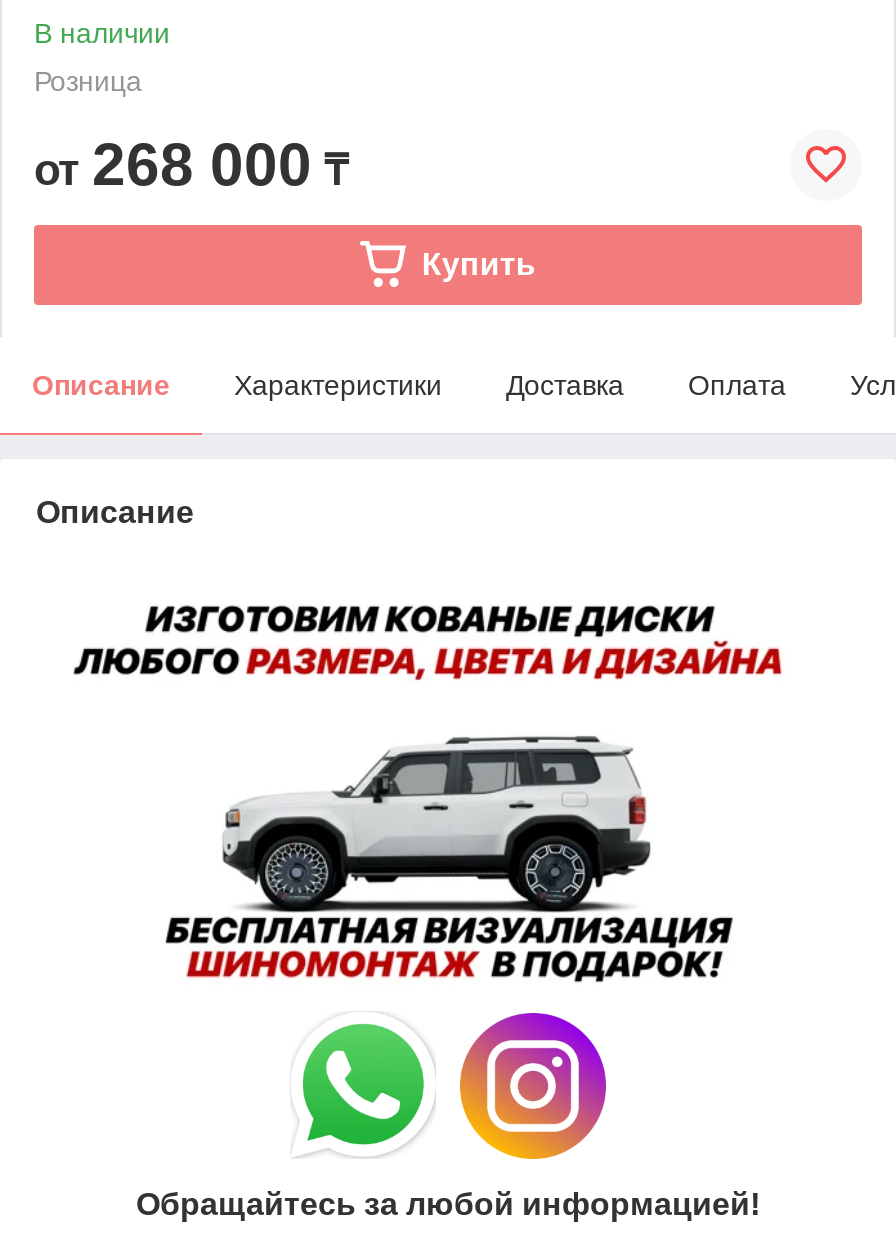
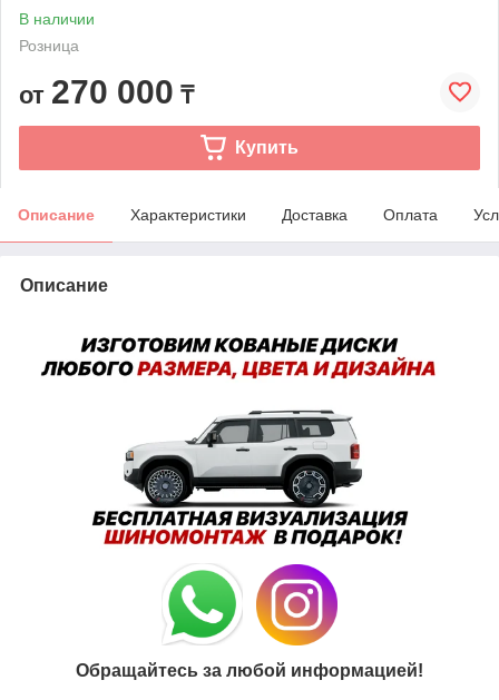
- от 268 000 ₸
+ от 270 000 ₸
